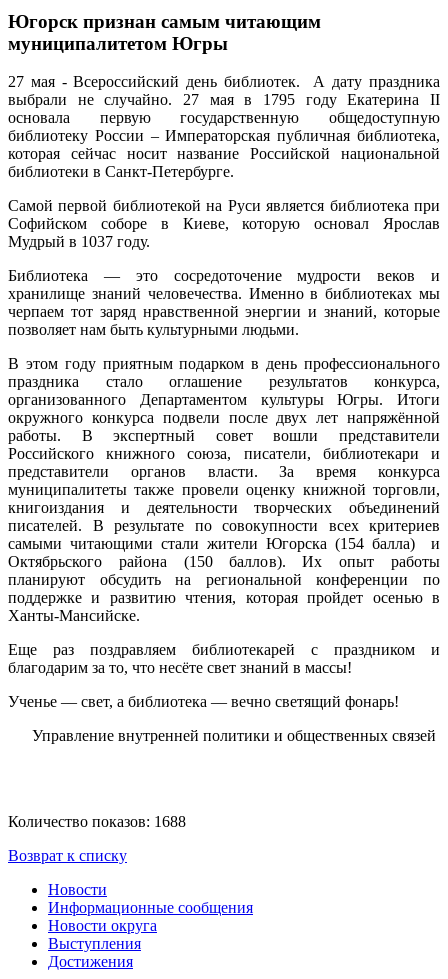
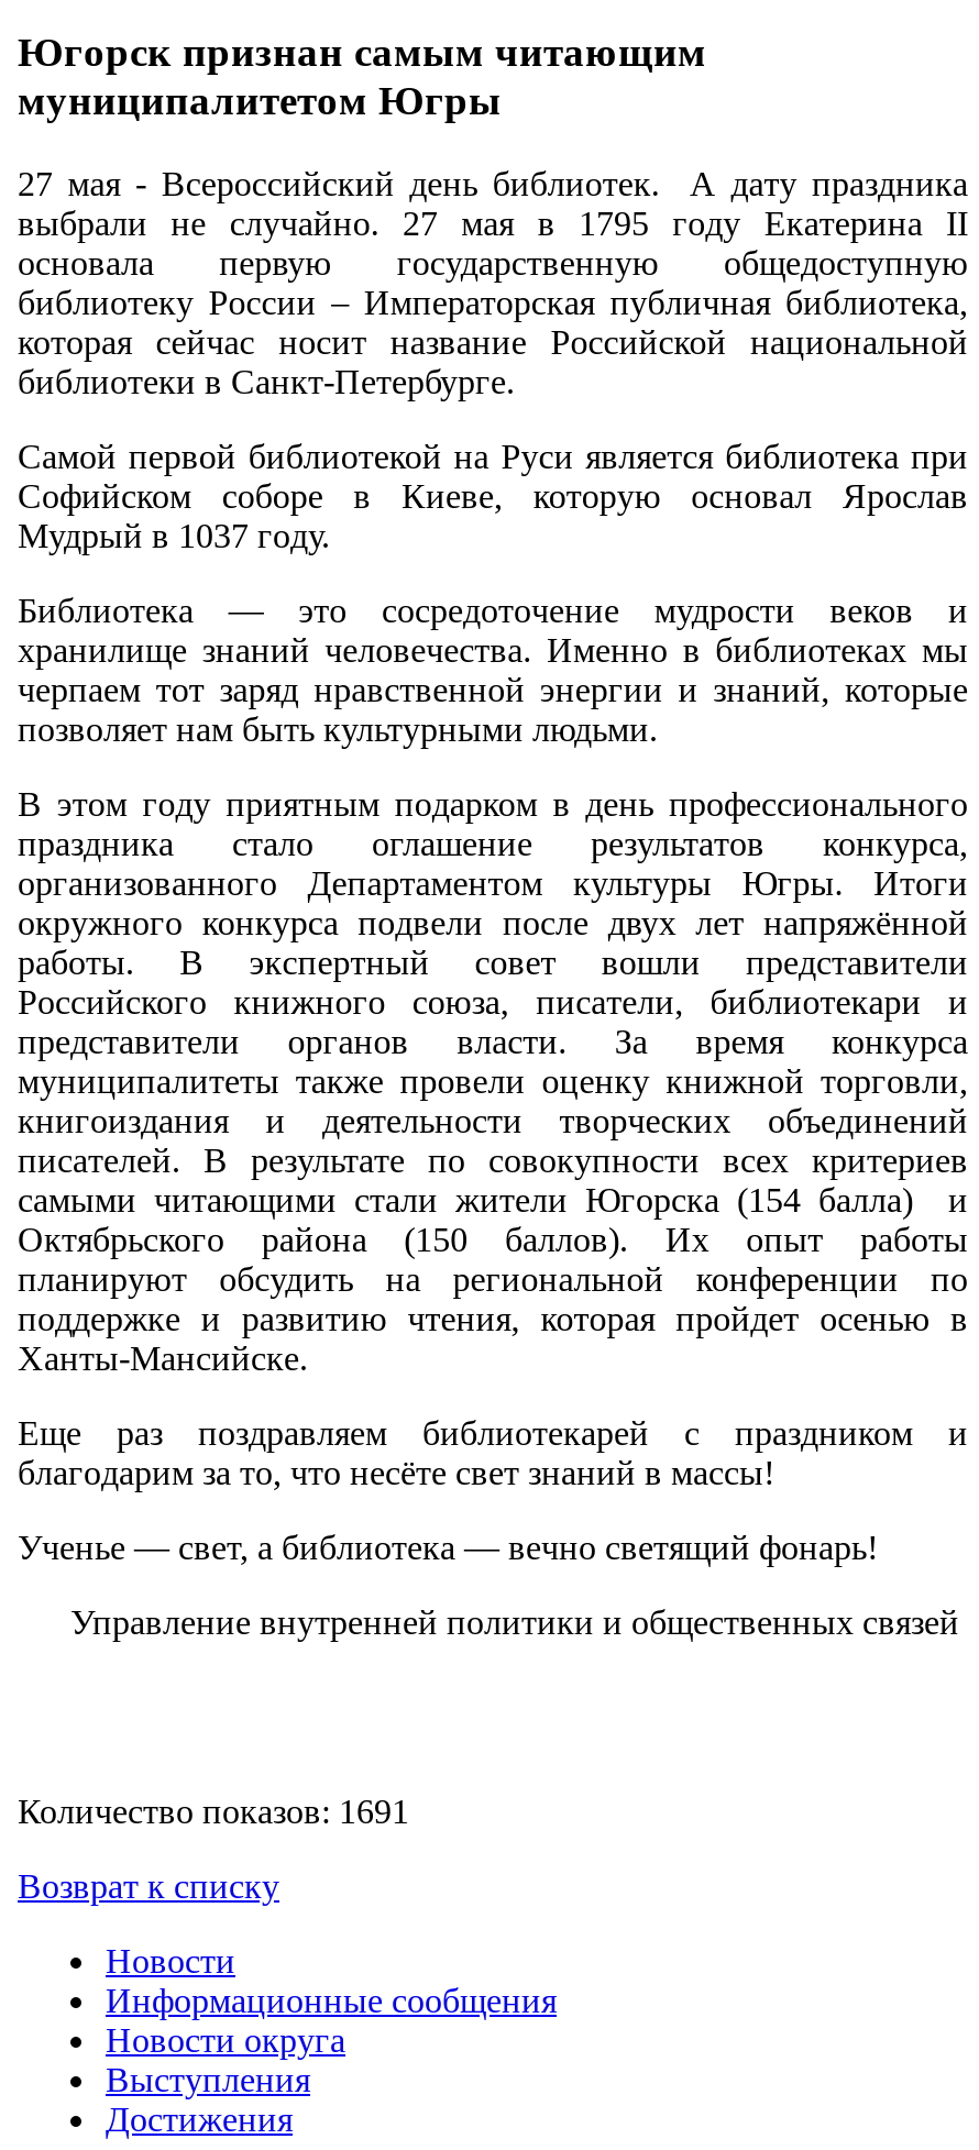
- Количество показов: 1688
+ Количество показов: 1691
